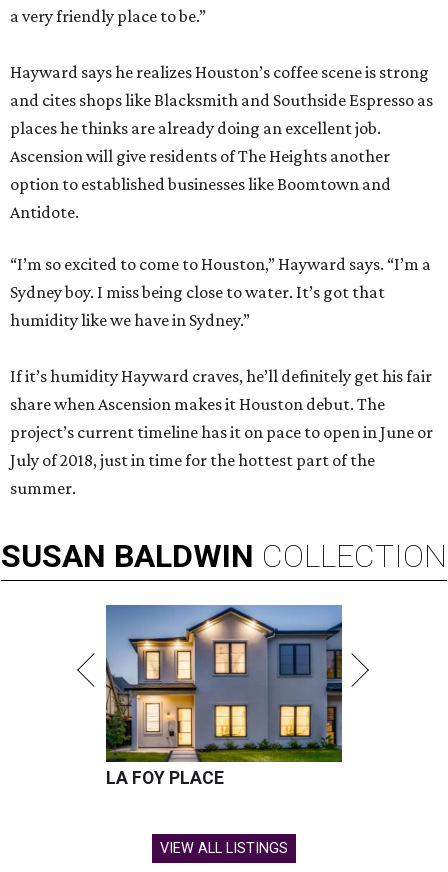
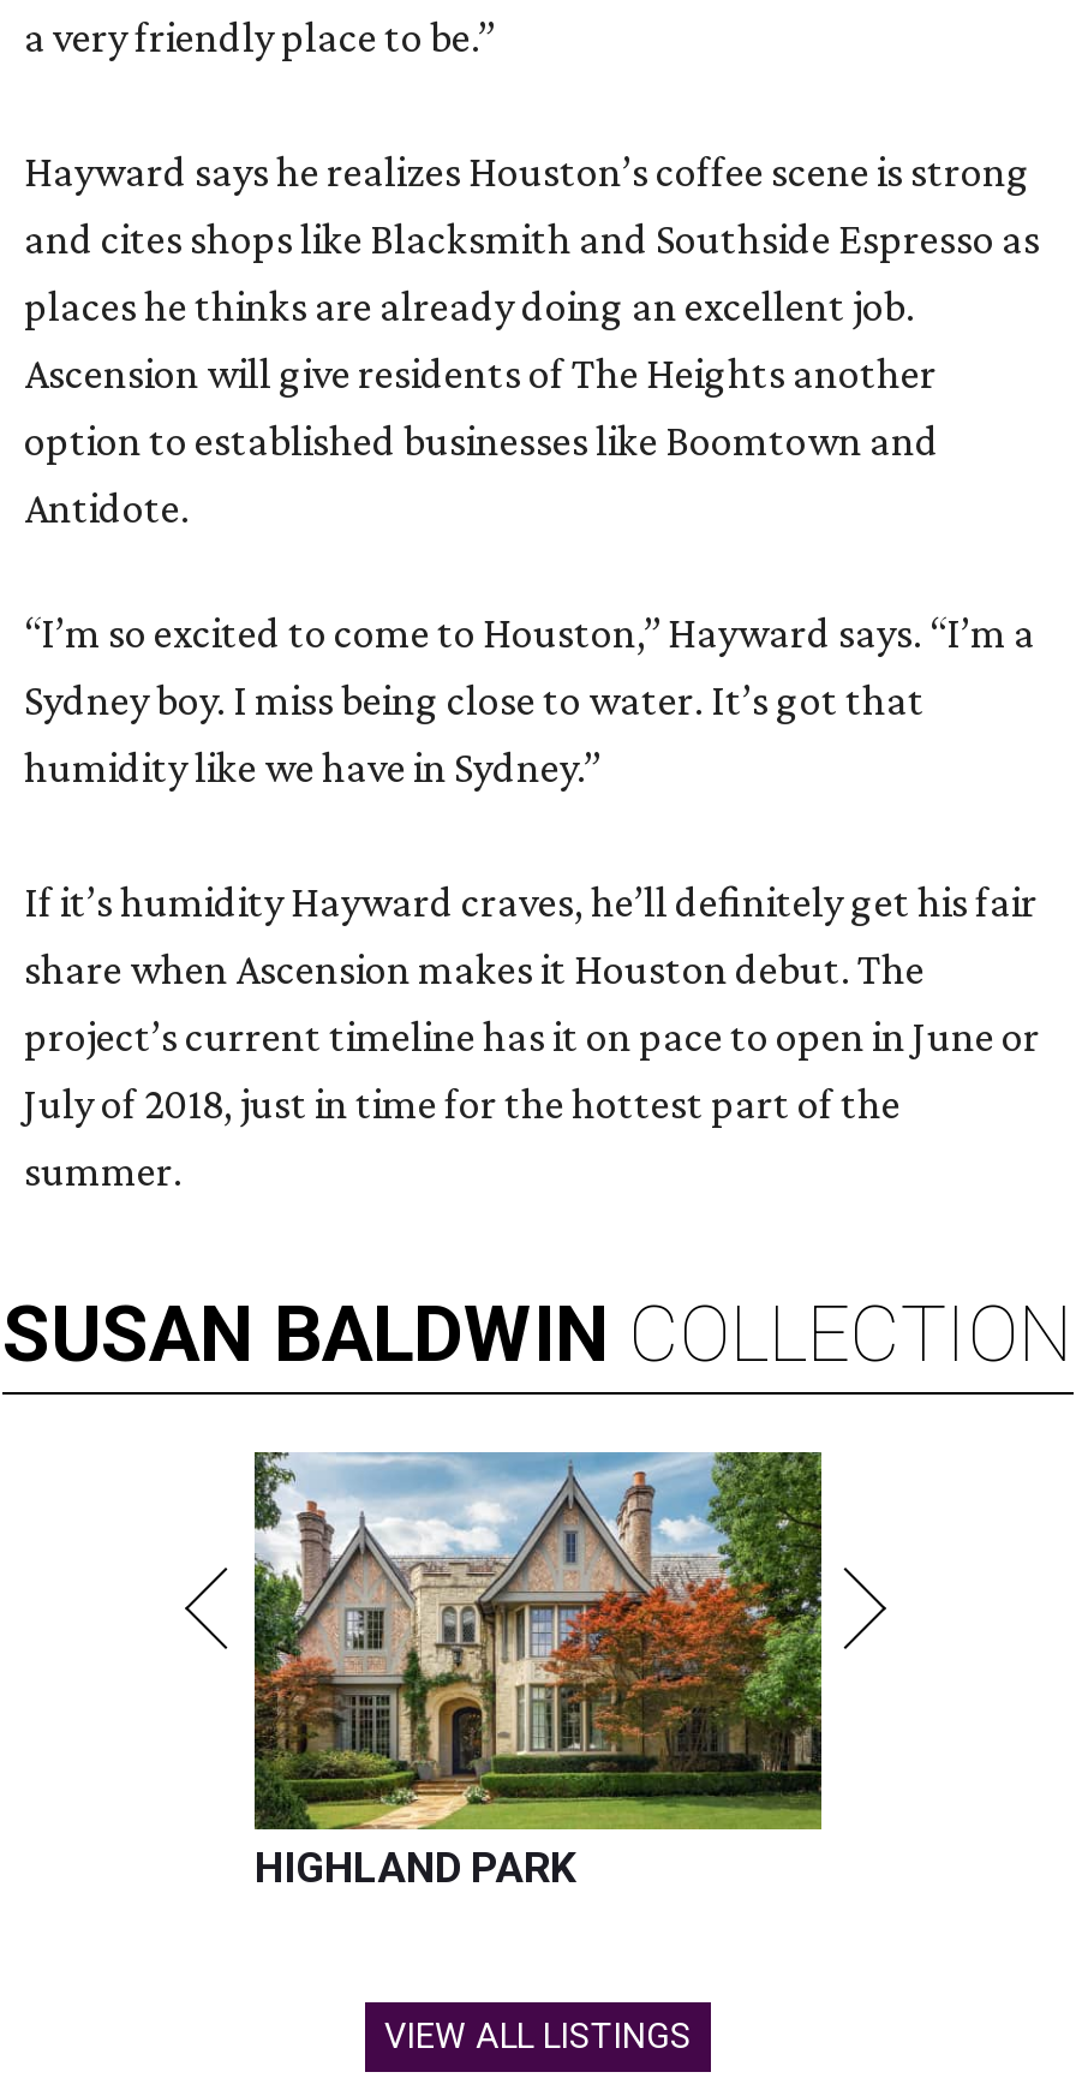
- [image]
- LA FOY PLACE
+ [image]
+ HIGHLAND PARK
